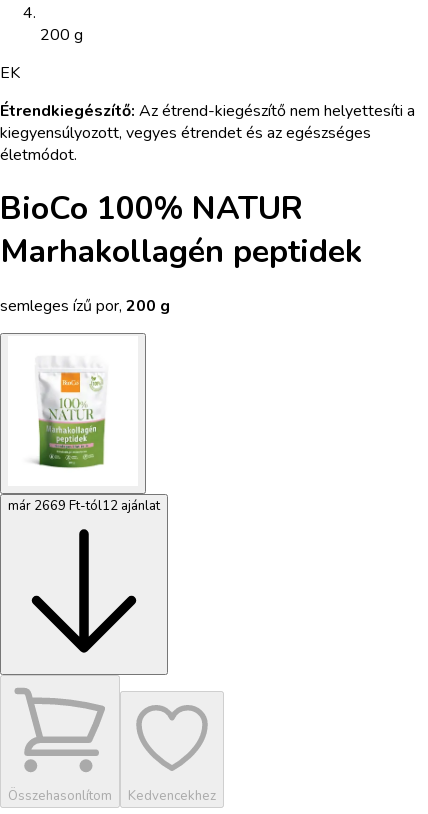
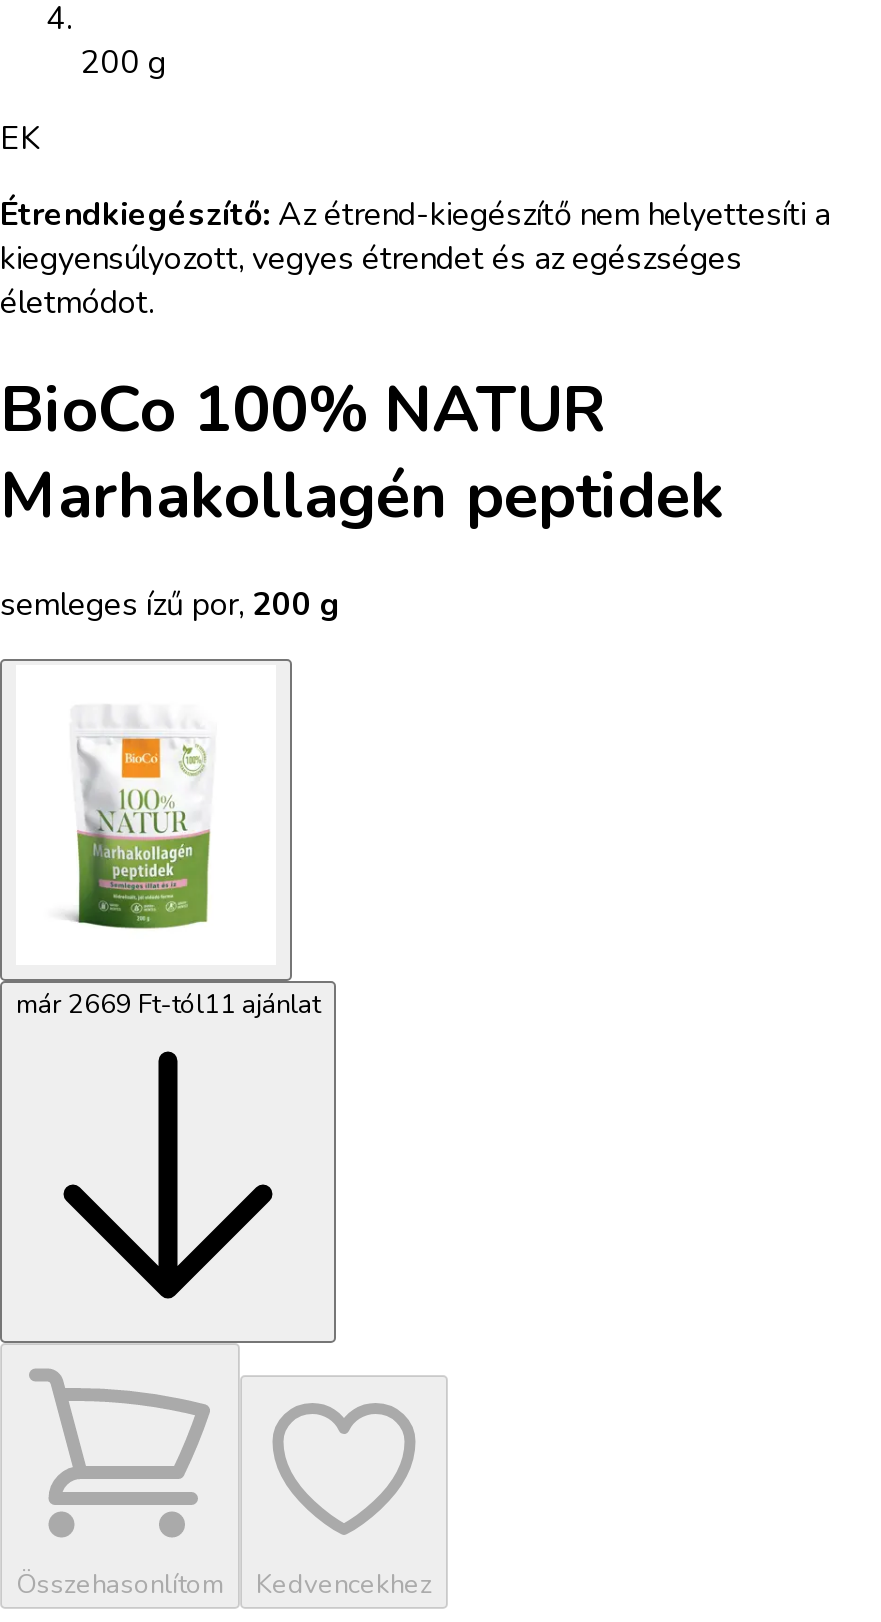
- már 2669 Ft-tól12 ajánlat
+ már 2669 Ft-tól11 ajánlat
